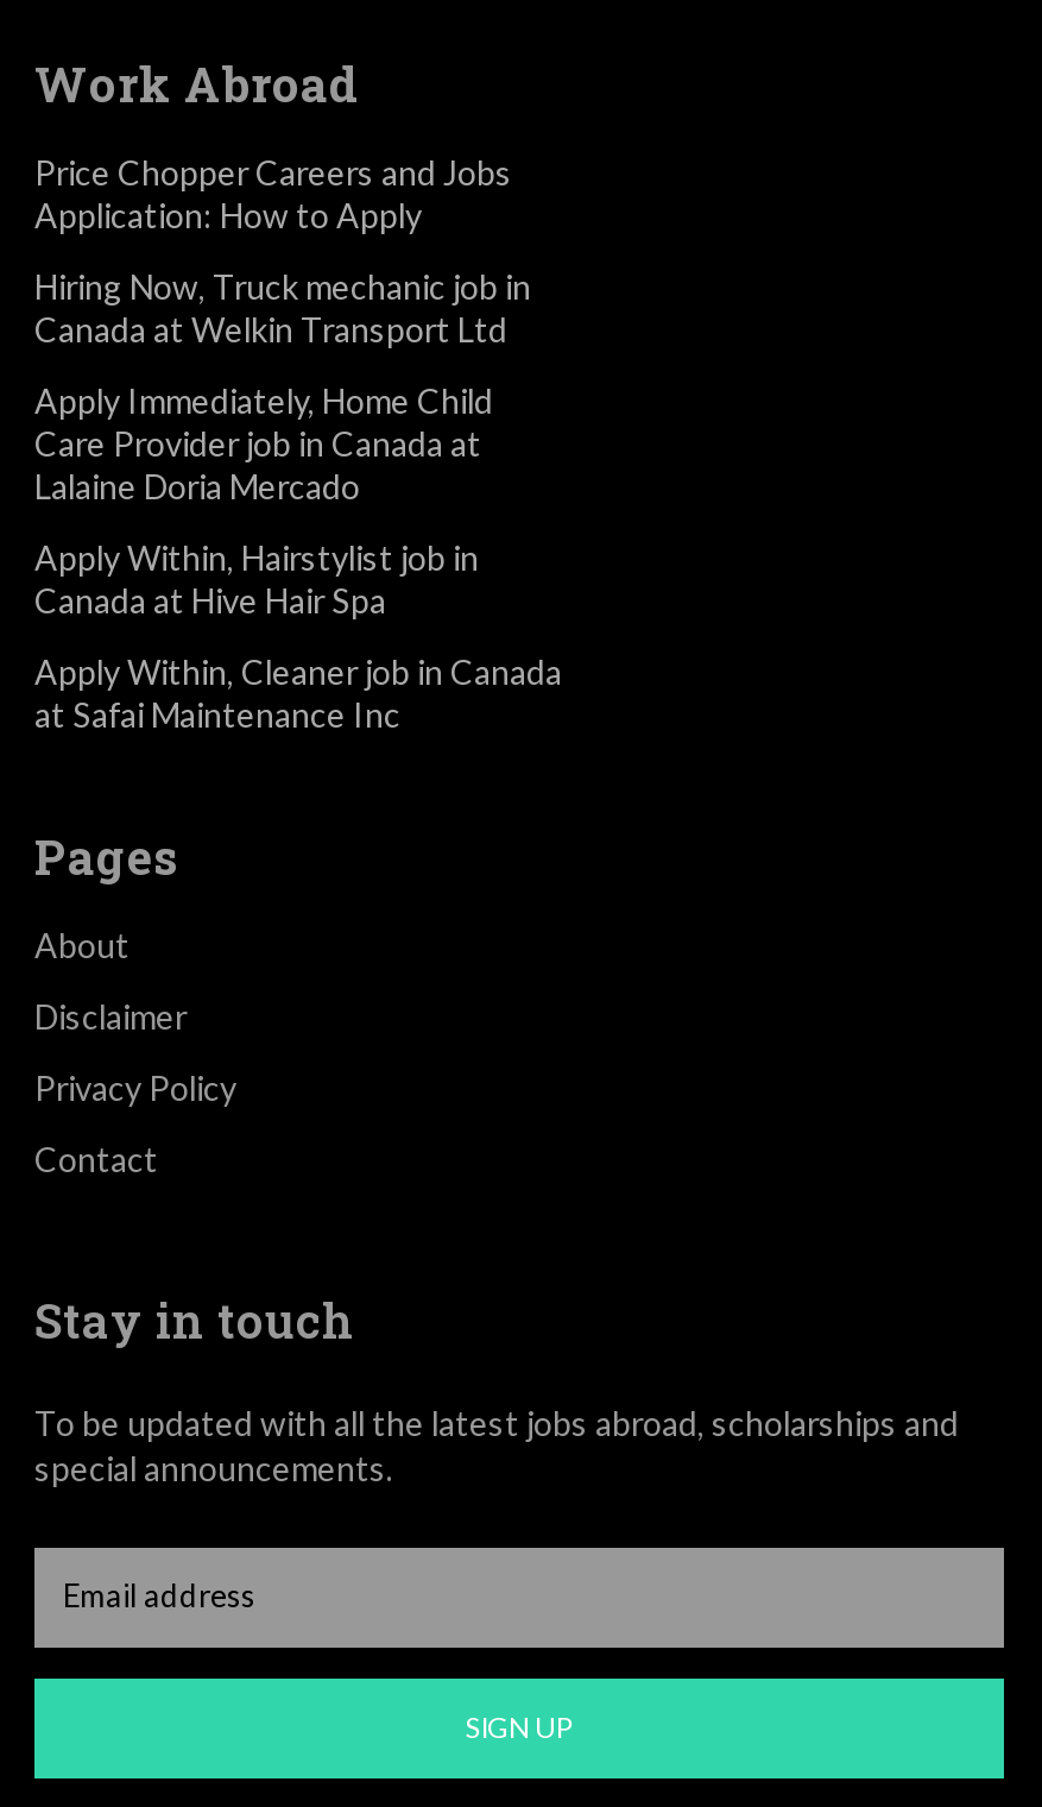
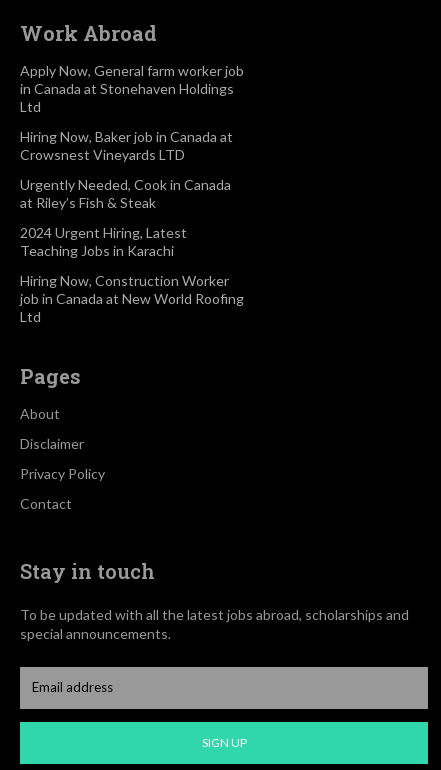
- Price Chopper Careers and Jobs
- Application: How to Apply
+ Apply Now, General farm worker job
+ in Canada at Stonehaven Holdings
+ Ltd

- Hiring Now, Truck mechanic job in
- Canada at Welkin Transport Ltd
+ Hiring Now, Baker job in Canada at
+ Crowsnest Vineyards LTD

- Apply Immediately, Home Child
- Care Provider job in Canada at
- Lalaine Doria Mercado
+ Urgently Needed, Cook in Canada
+ at Riley’s Fish & Steak

- Apply Within, Hairstylist job in
- Canada at Hive Hair Spa
+ 2024 Urgent Hiring, Latest
+ Teaching Jobs in Karachi

- Apply Within, Cleaner job in Canada
- at Safai Maintenance Inc
+ Hiring Now, Construction Worker
+ job in Canada at New World Roofing
+ Ltd
